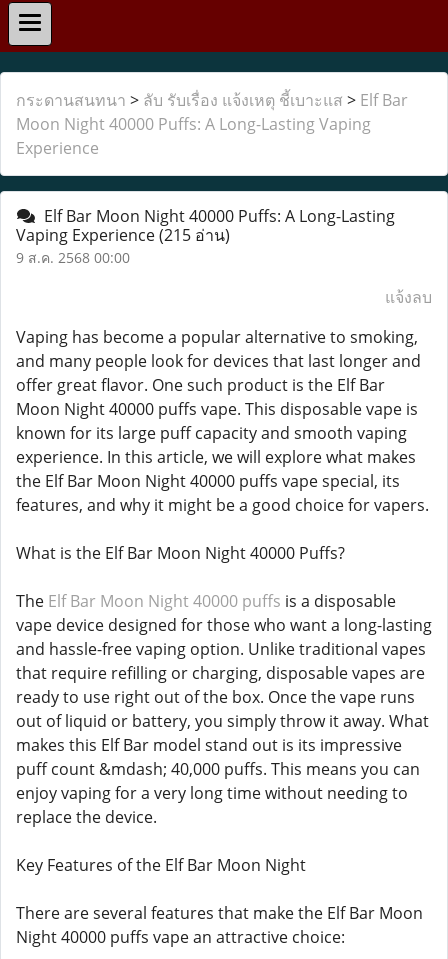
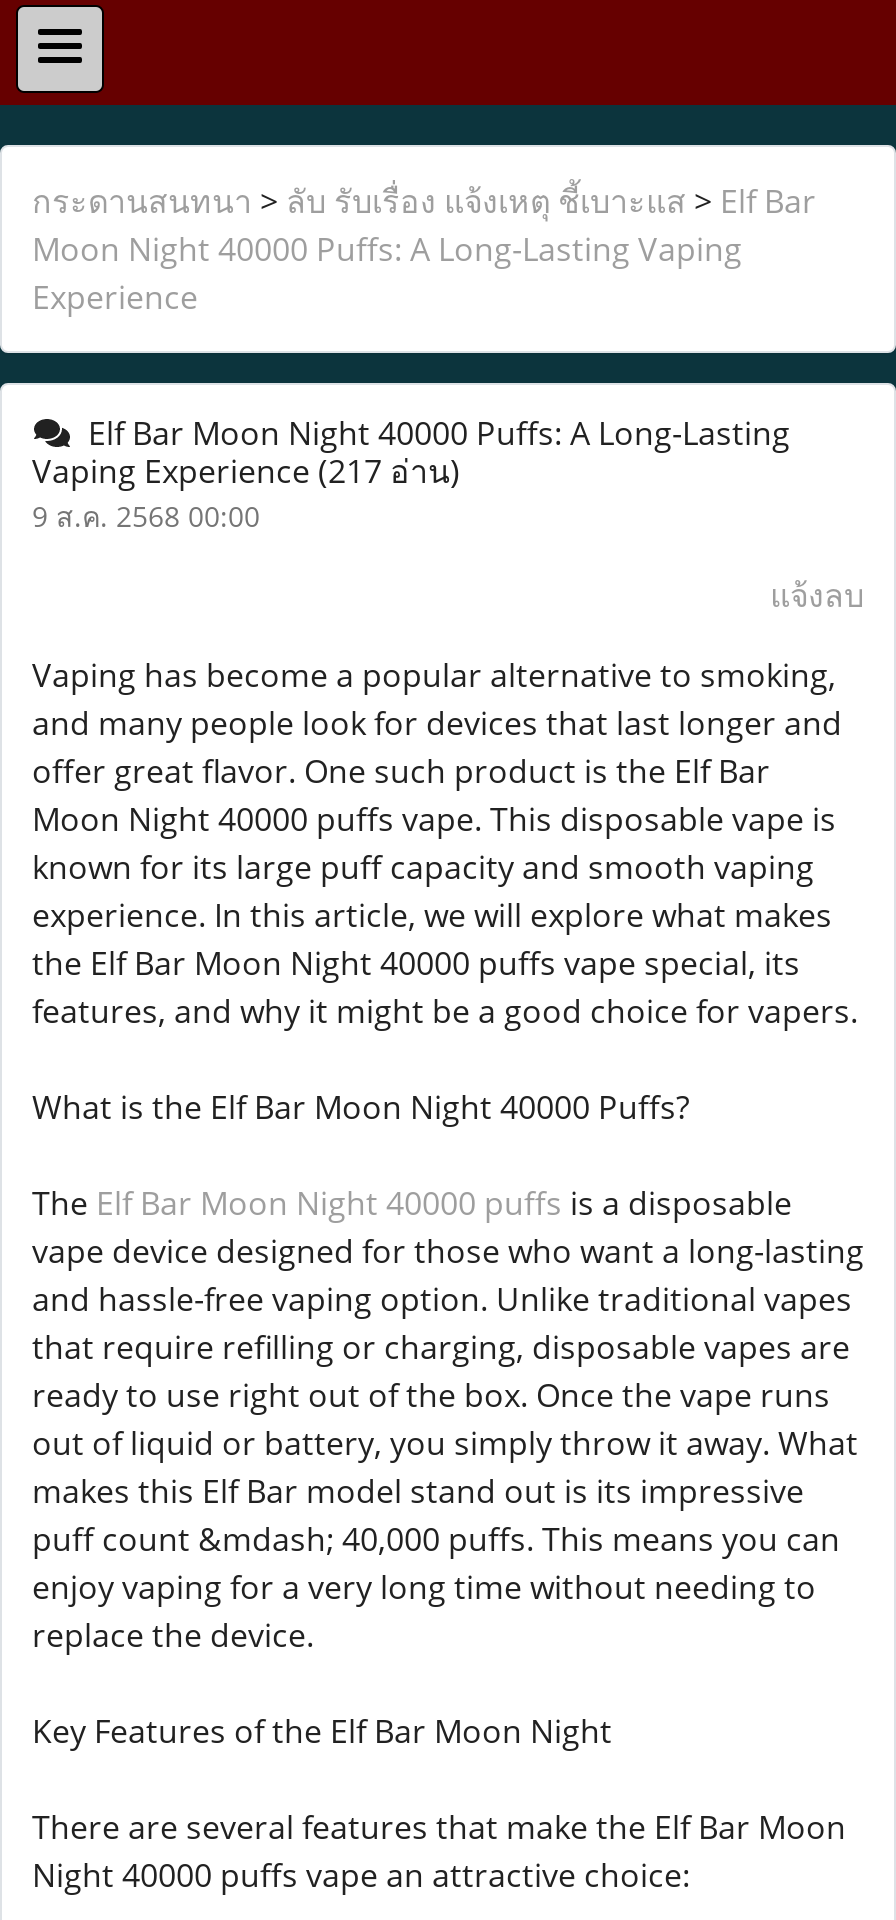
- Vaping Experience (215 อ่าน)
+ Vaping Experience (217 อ่าน)
